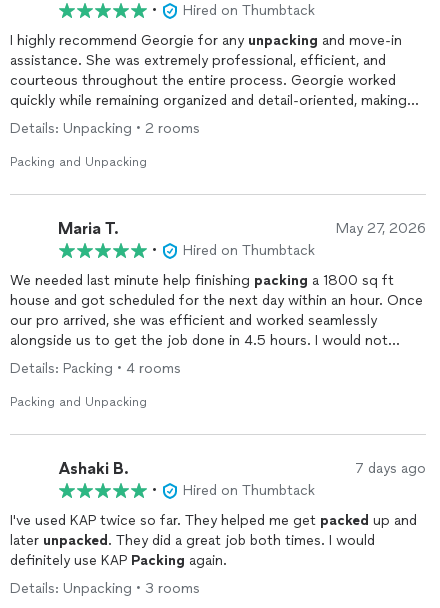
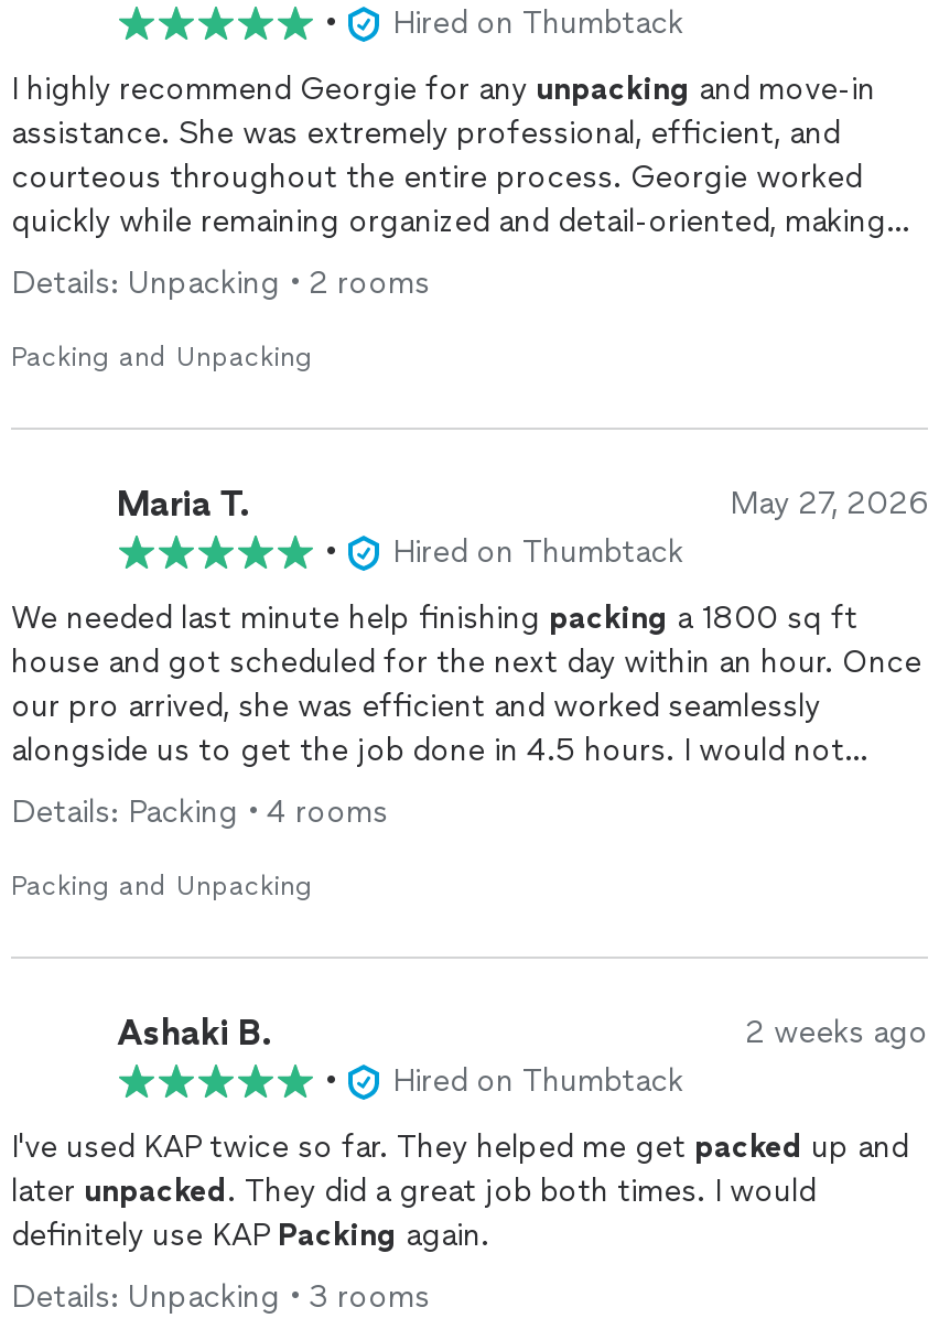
- 7 days ago
+ 2 weeks ago
